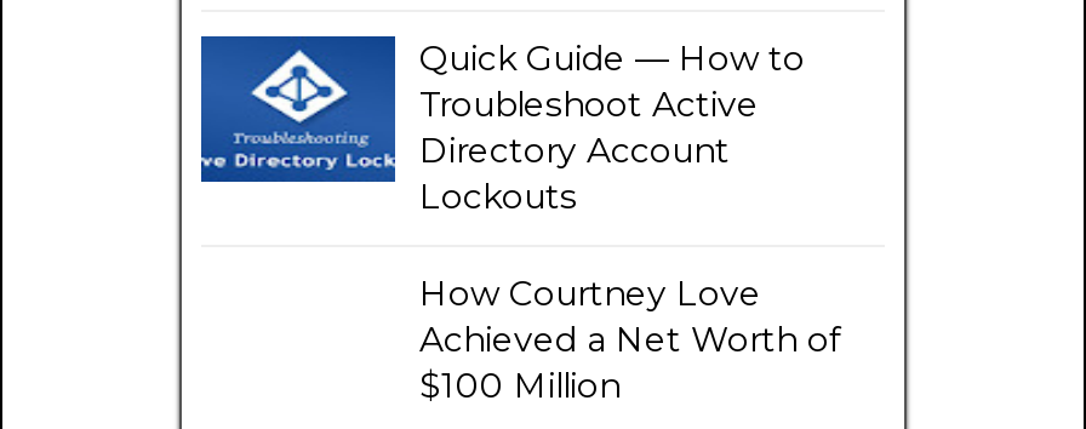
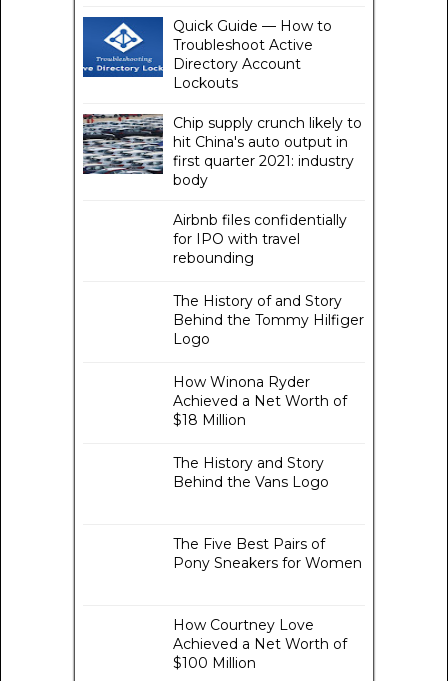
+ [image]
+ Chip supply crunch likely to
+ hit China's auto output in
+ first quarter 2021: industry
+ body
+ Airbnb files confidentially
+ for IPO with travel
+ rebounding
+ The History of and Story
+ Behind the Tommy Hilfiger
+ Logo
+ How Winona Ryder
+ Achieved a Net Worth of
+ $18 Million
+ The History and Story
+ Behind the Vans Logo
+ The Five Best Pairs of
+ Pony Sneakers for Women
